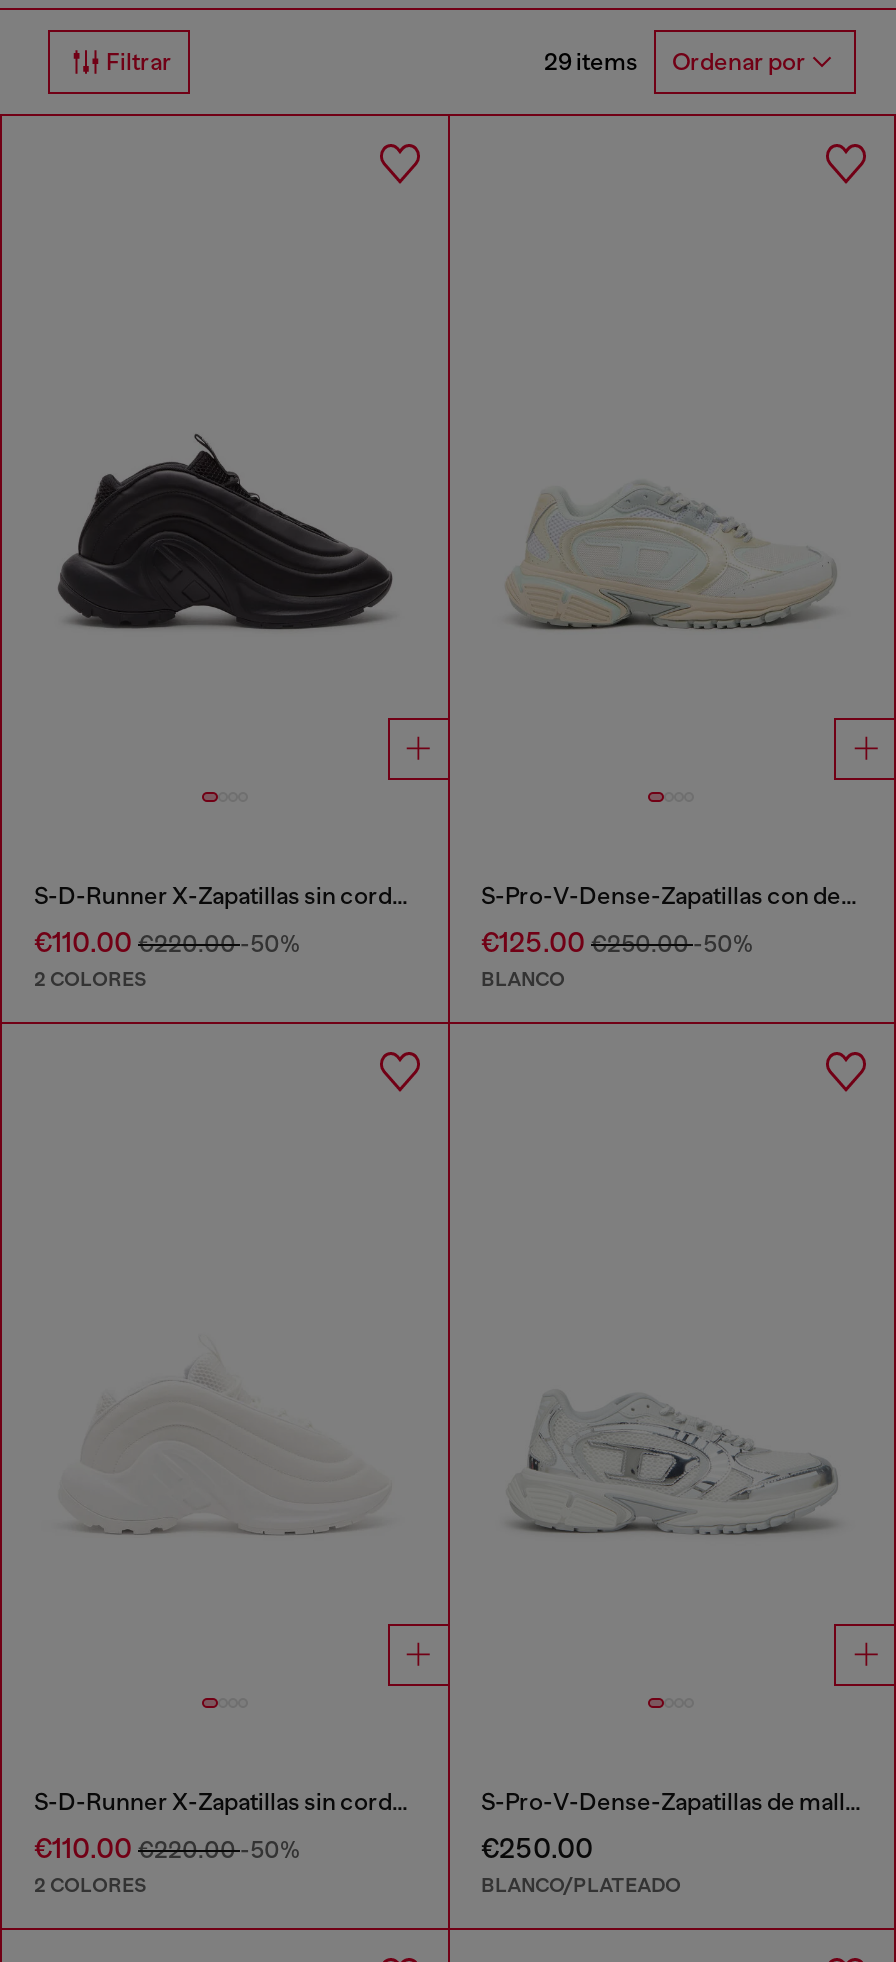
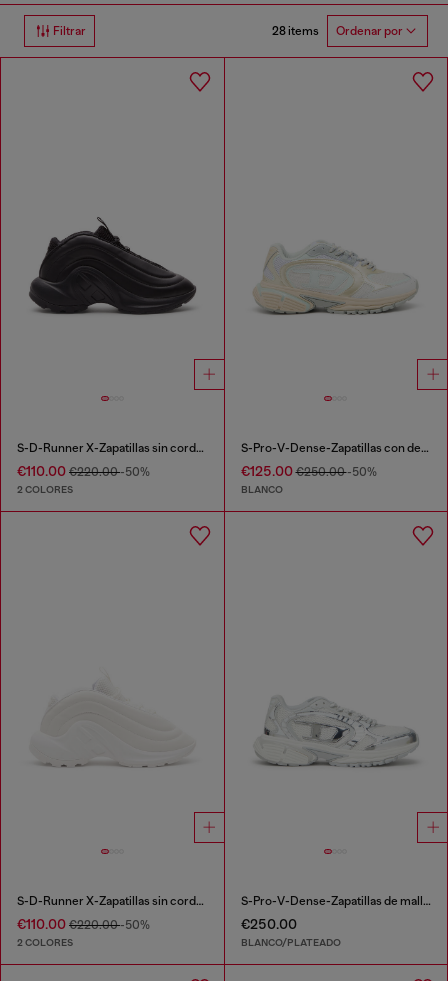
- 29 items Ordenar por
+ 28 items Ordenar por
